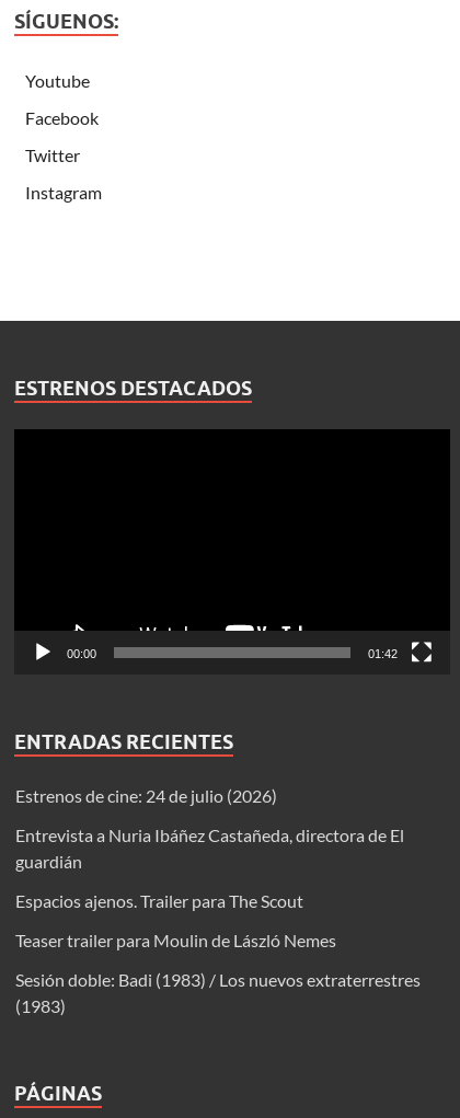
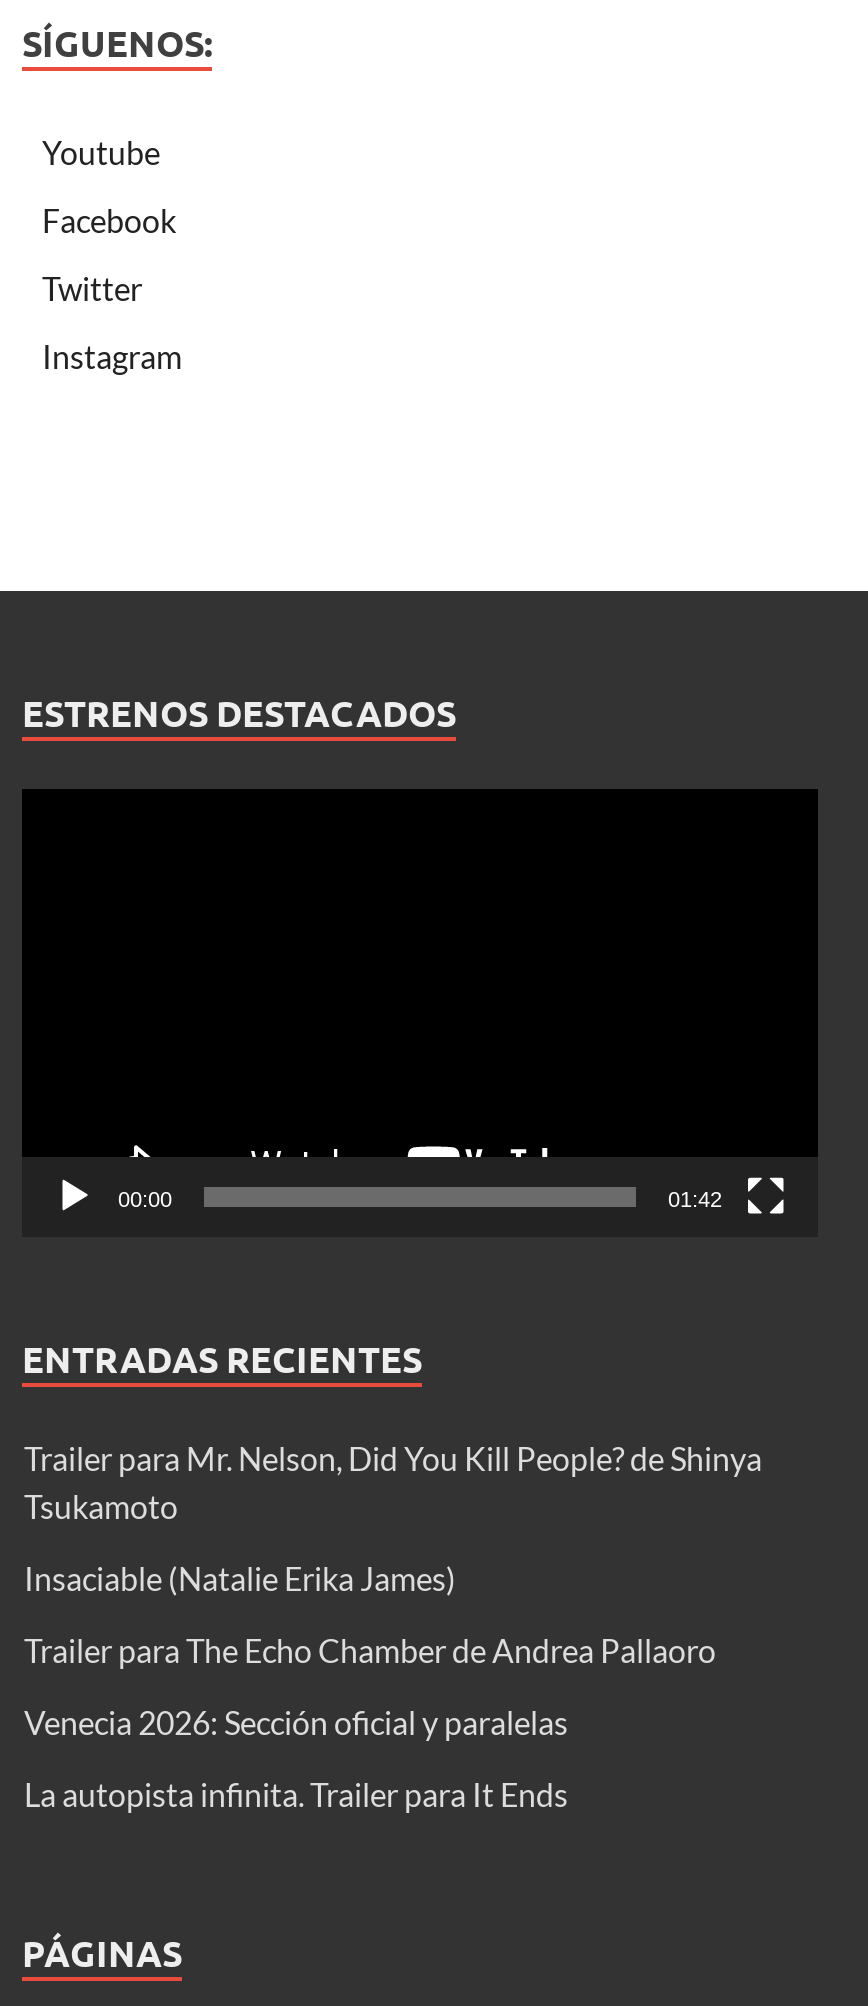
- Estrenos de cine: 24 de julio (2026)
+ Trailer para Mr. Nelson, Did You Kill People? de Shinya
+ Tsukamoto

- Entrevista a Nuria Ibáñez Castañeda, directora de El
- guardián
+ Insaciable (Natalie Erika James)

- Espacios ajenos. Trailer para The Scout
+ Trailer para The Echo Chamber de Andrea Pallaoro

- Teaser trailer para Moulin de László Nemes
+ Venecia 2026: Sección oficial y paralelas

- Sesión doble: Badi (1983) / Los nuevos extraterrestres
- (1983)
+ La autopista infinita. Trailer para It Ends
